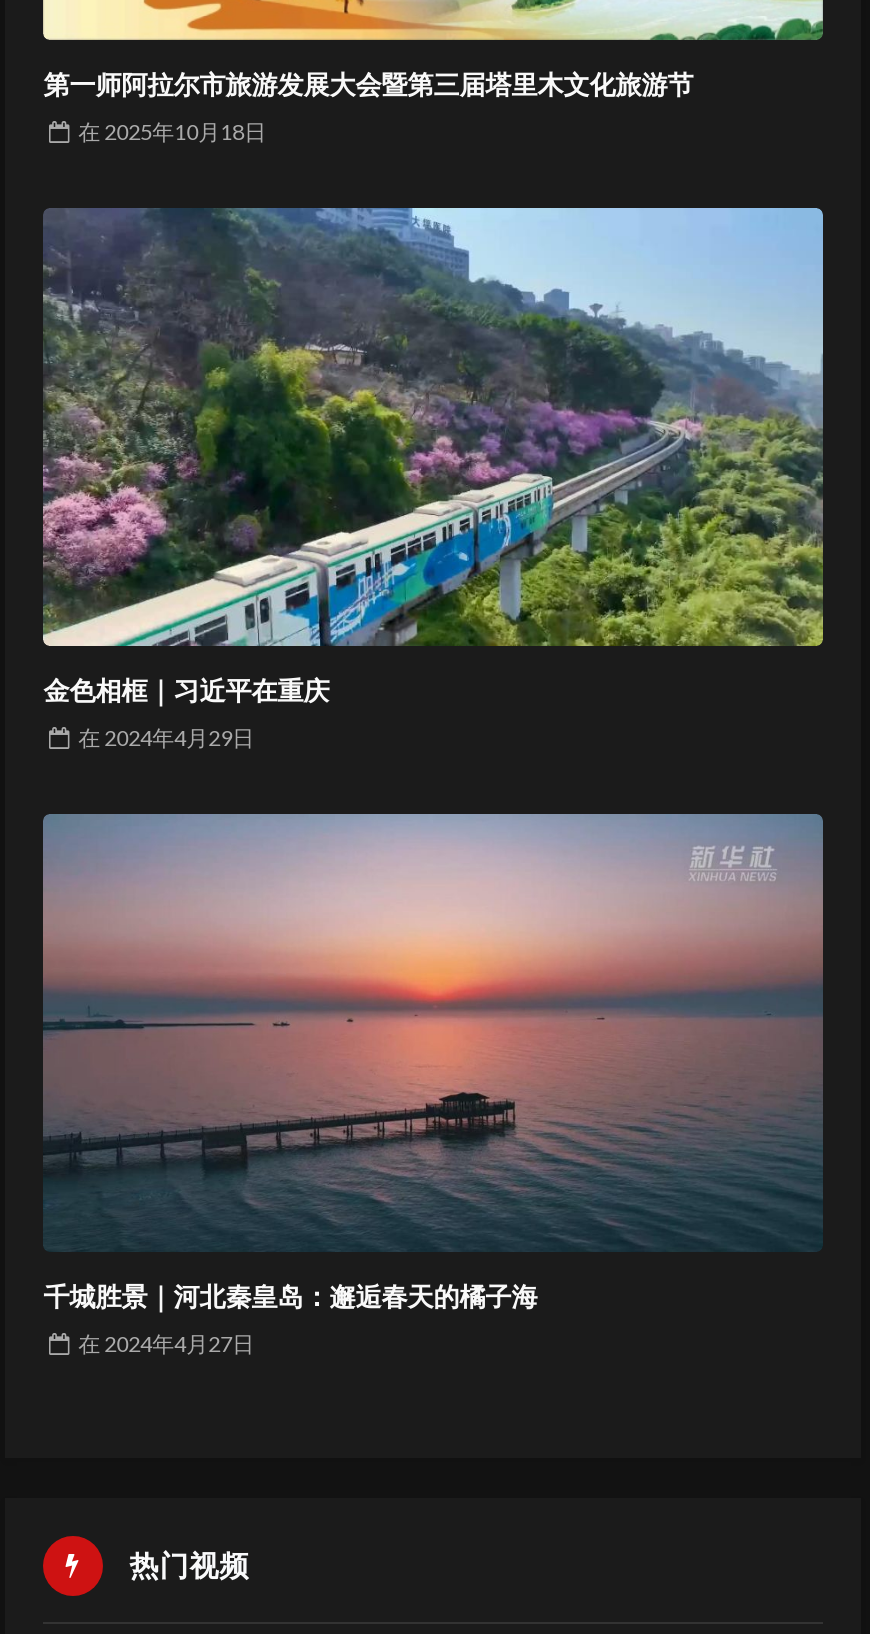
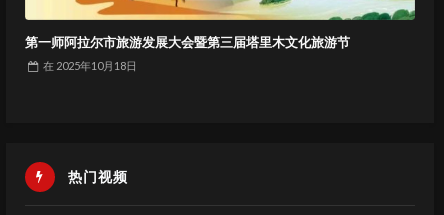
- [image]
- 金色相框｜习近平在重庆
- 在2024年4月29日

- [image]
- 千城胜景｜河北秦皇岛：邂逅春天的橘子海
- 在2024年4月27日
